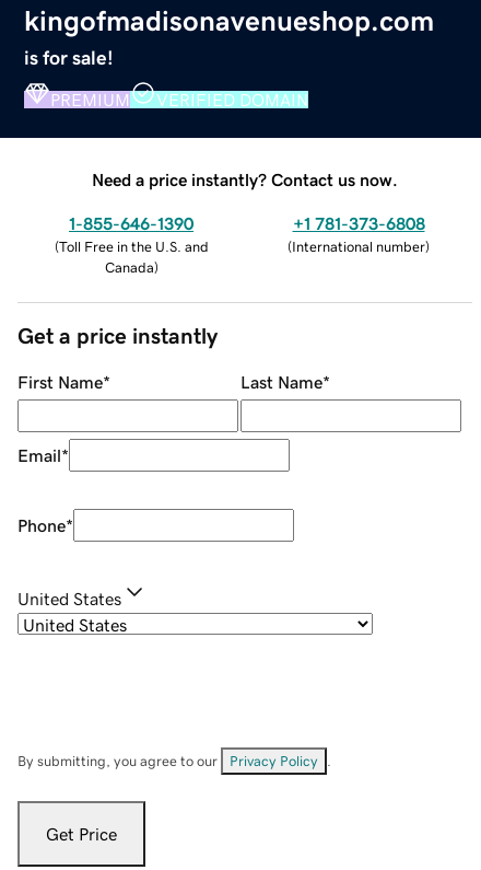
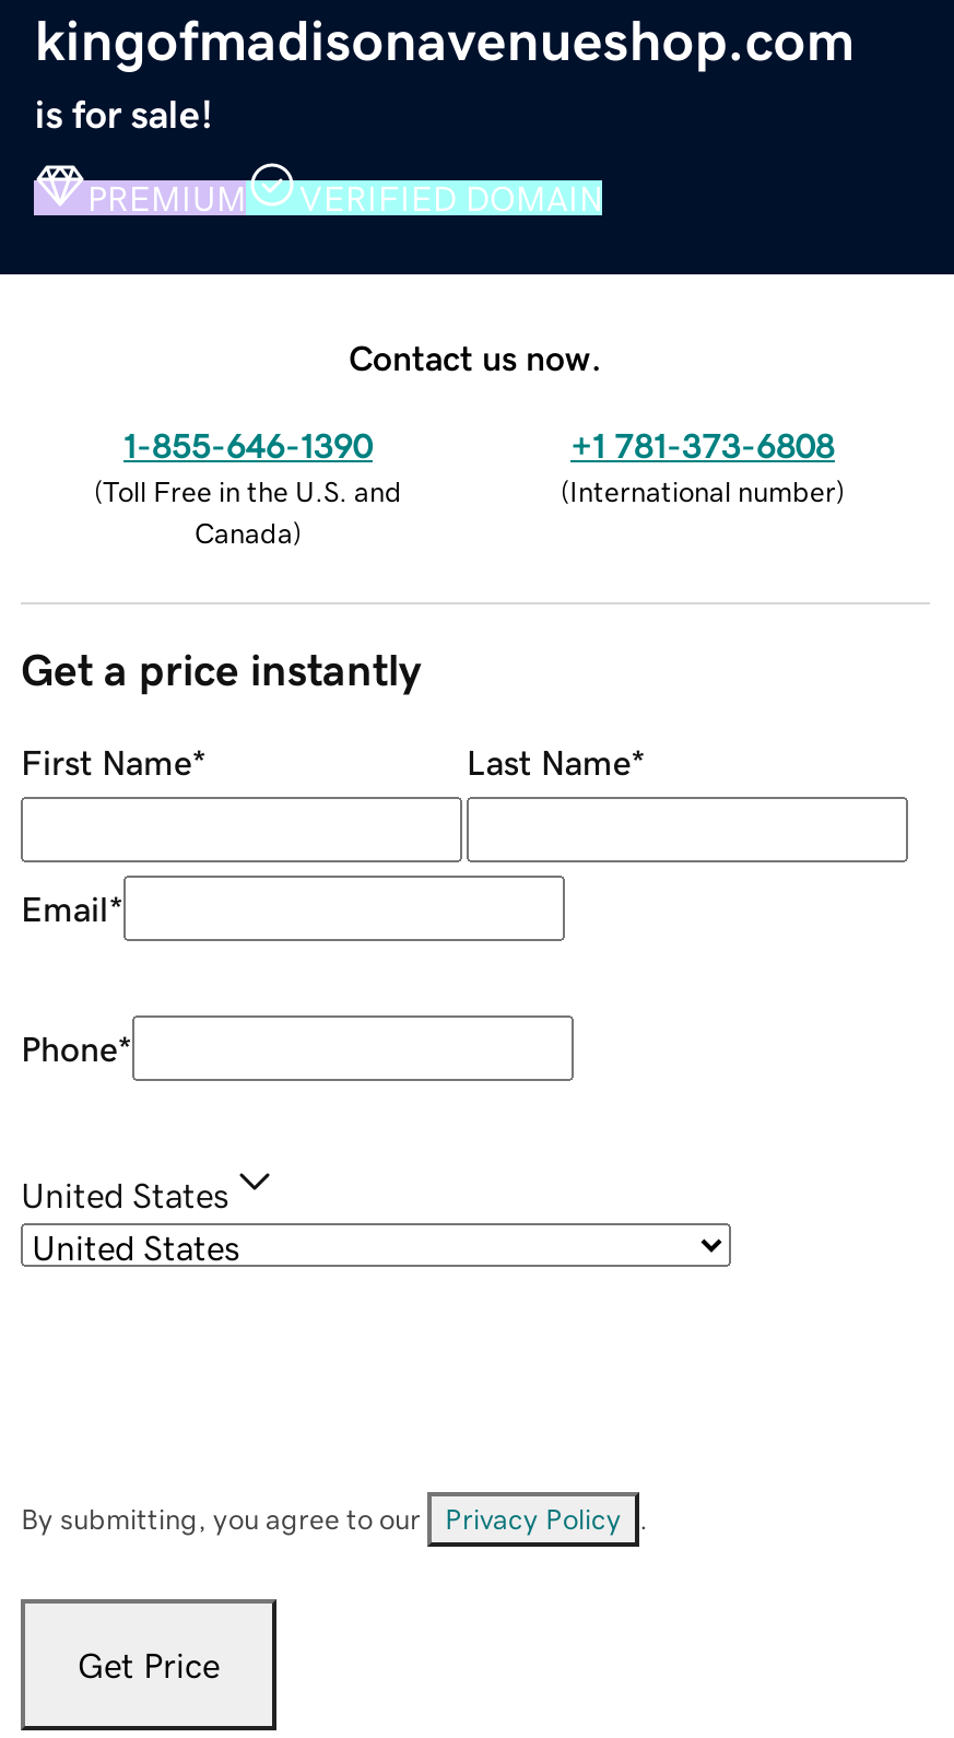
- Need a price instantly? Contact us now.
+ Contact us now.
